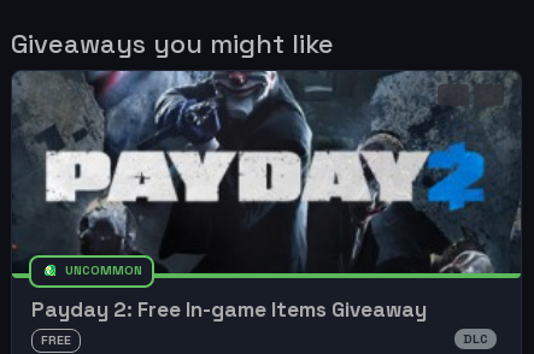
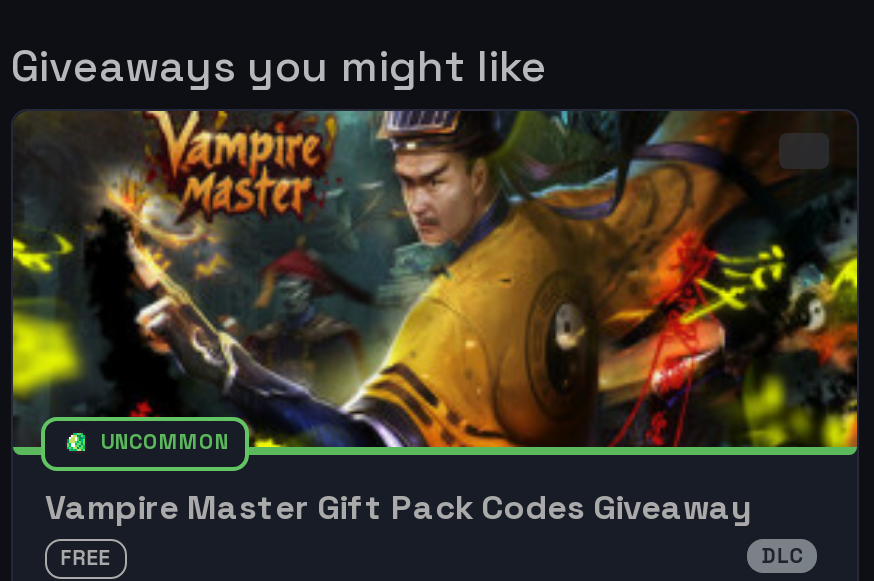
- [image]
- Payday 2: Free In-game Items Giveaway
+ [image]
+ Vampire Master Gift Pack Codes Giveaway
